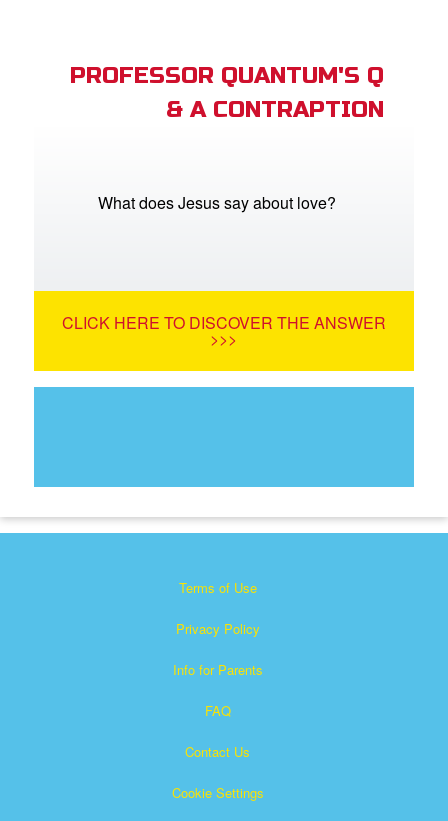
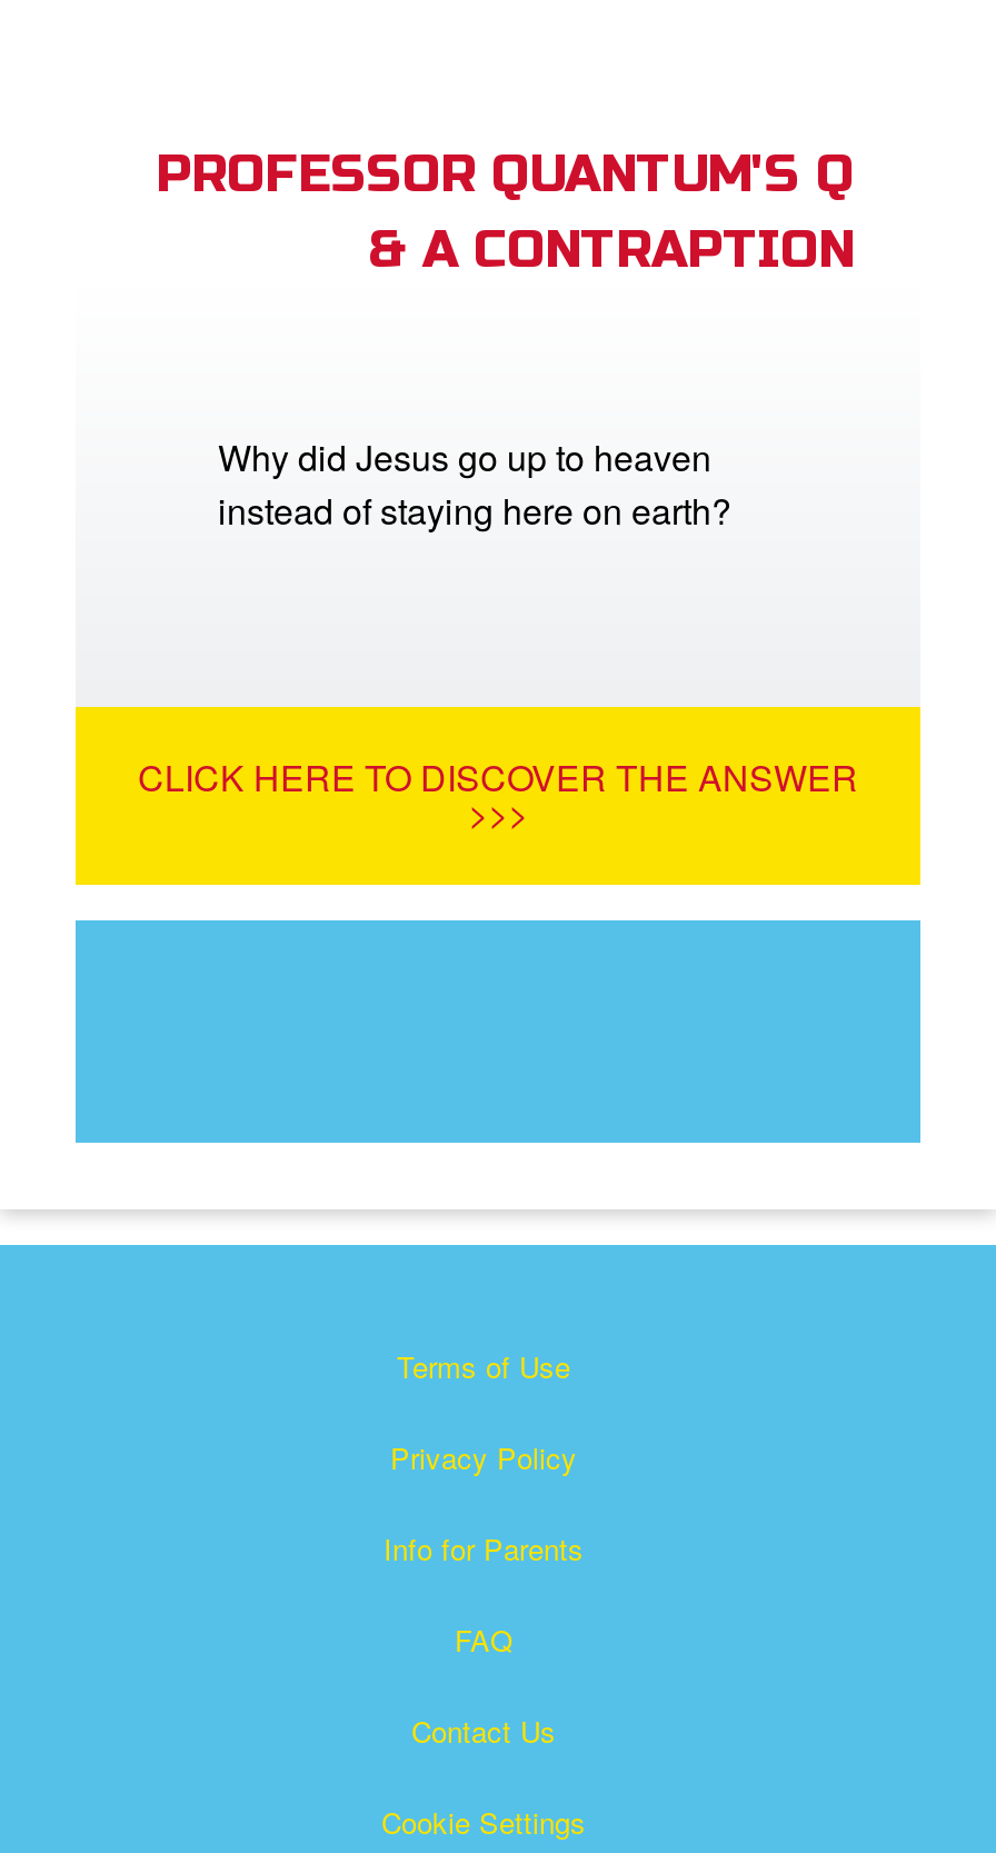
- What does Jesus say about love?
+ Why did Jesus go up to heaven
+ instead of staying here on earth?
